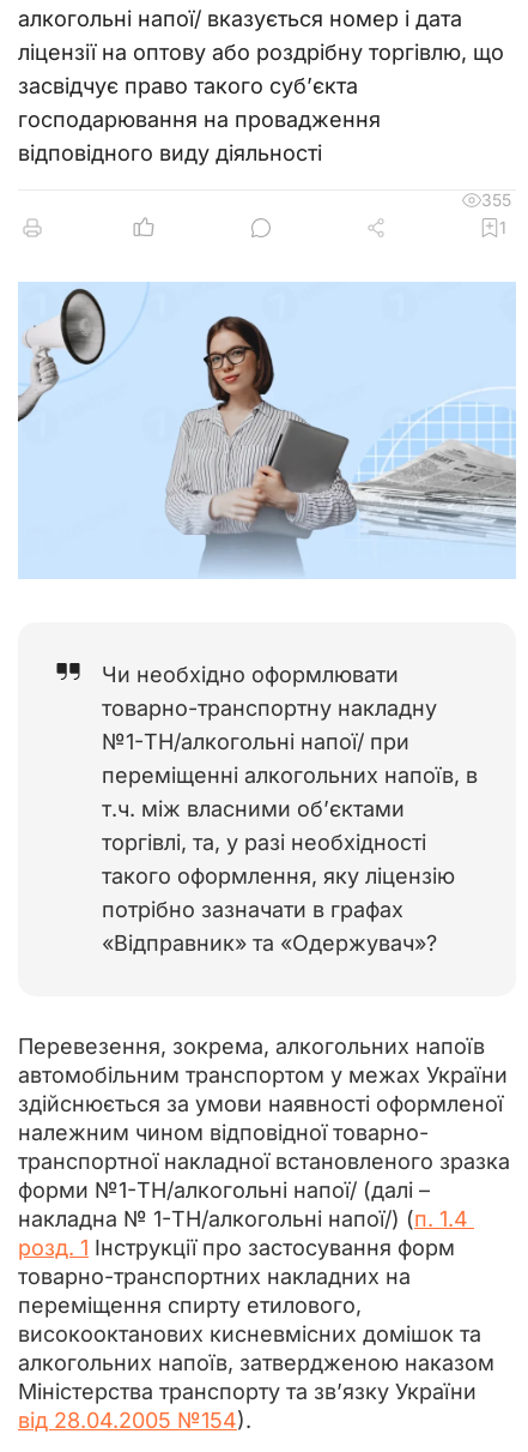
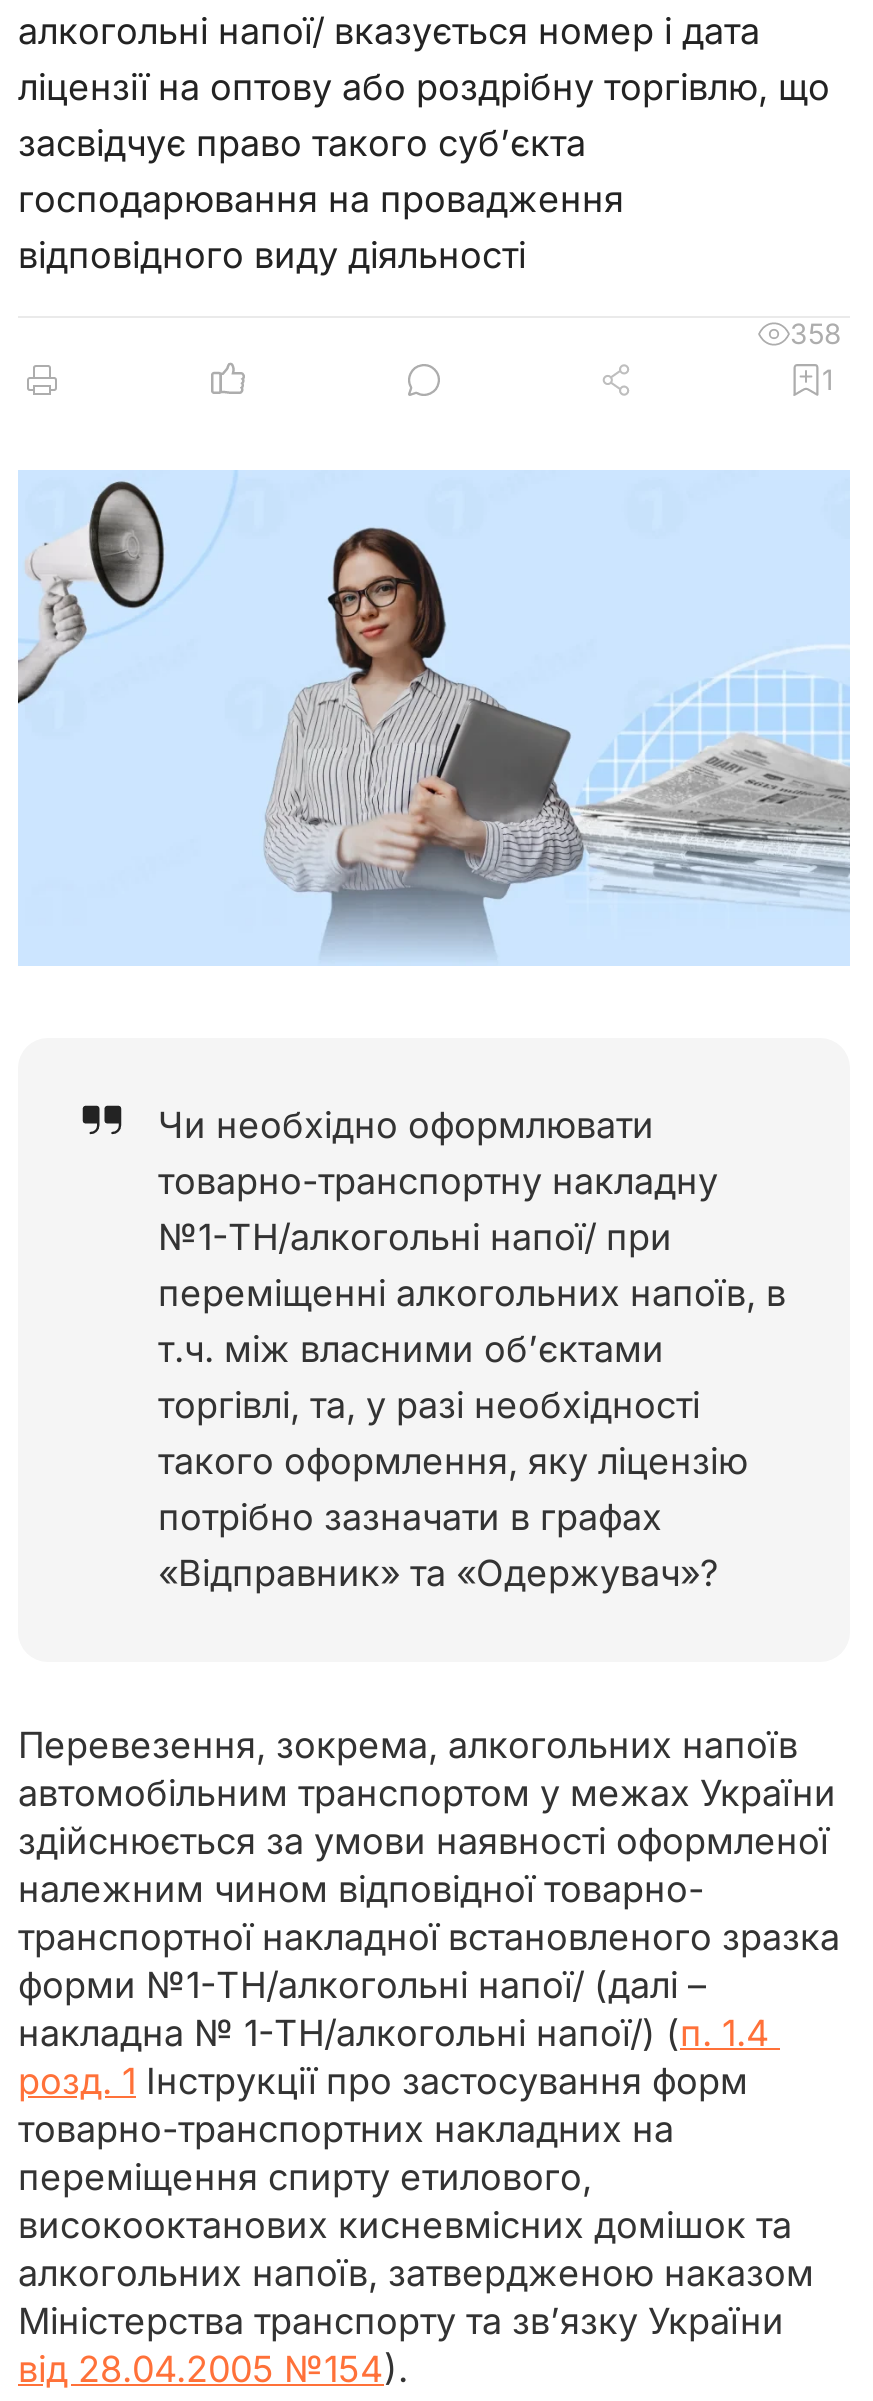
- 355
+ 358
